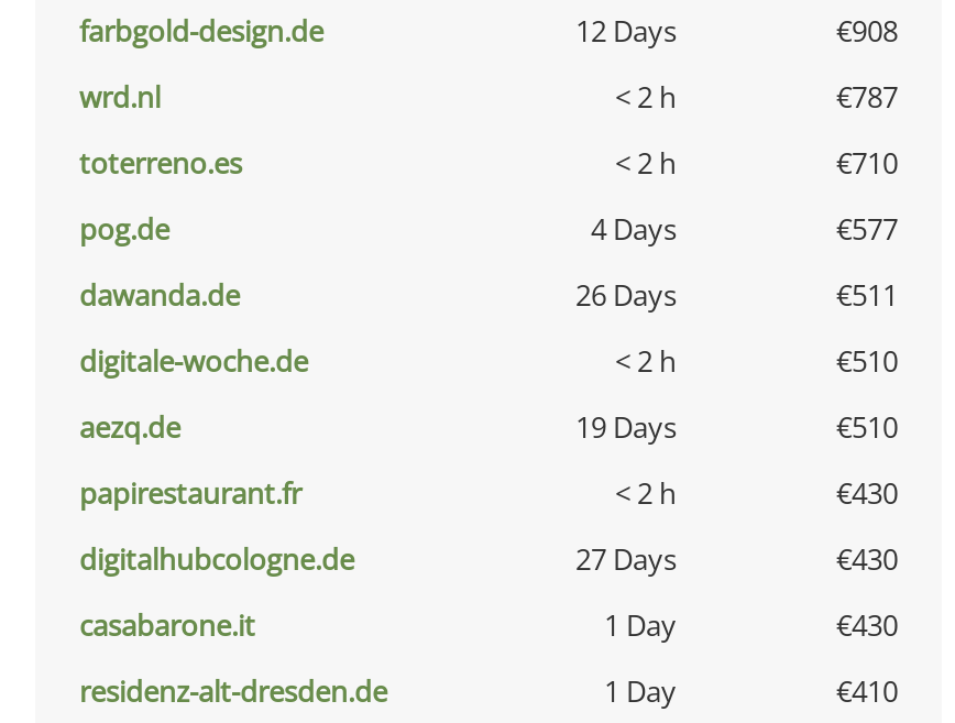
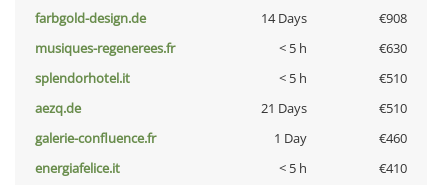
- 12 Days
+ 14 Days

- wrd.nl
- < 2 h
- €787
- toterreno.es
- < 2 h
- €710
- pog.de
- 4 Days
- €577
- dawanda.de
- 26 Days
- €511
- digitale-woche.de
- < 2 h
+ musiques-regenerees.fr
+ < 5 h
+ €630
+ splendorhotel.it
+ < 5 h

- 19 Days
+ 21 Days

- papirestaurant.fr
- < 2 h
- €430
- digitalhubcologne.de
- 27 Days
- €430
- casabarone.it
+ galerie-confluence.fr

- €430
+ €460

- residenz-alt-dresden.de
- 1 Day
+ energiafelice.it
+ < 5 h
